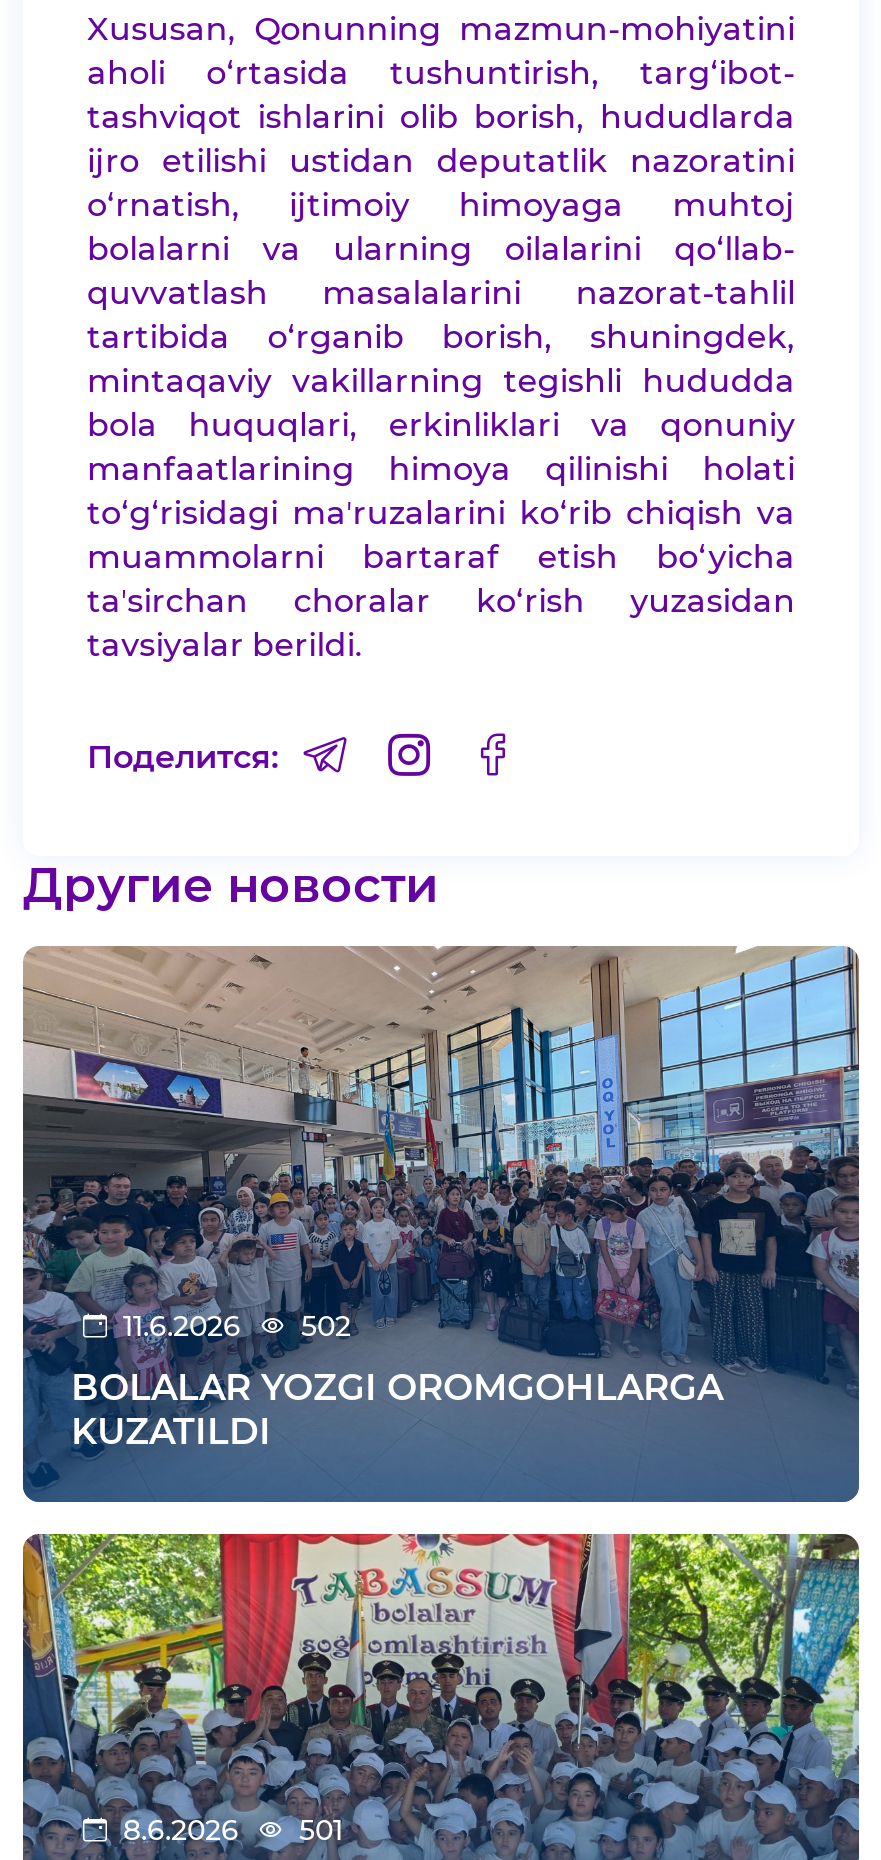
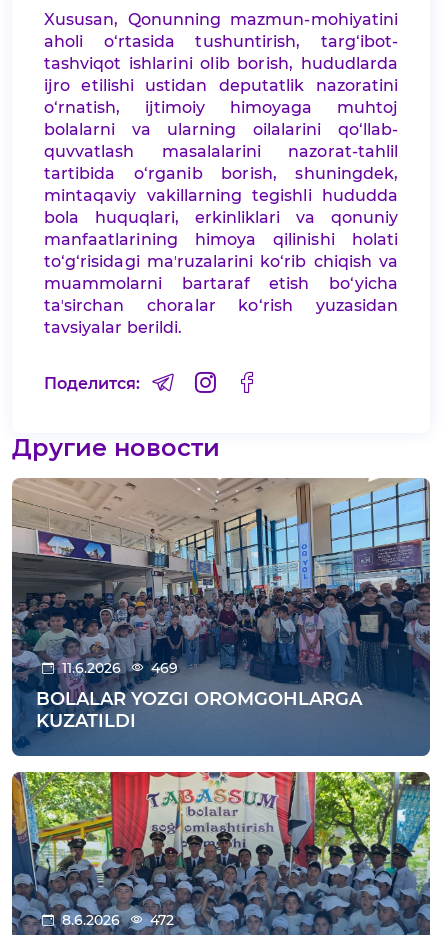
- 11.6.2026 502
+ 11.6.2026 469

- 8.6.2026 501
+ 8.6.2026 472
